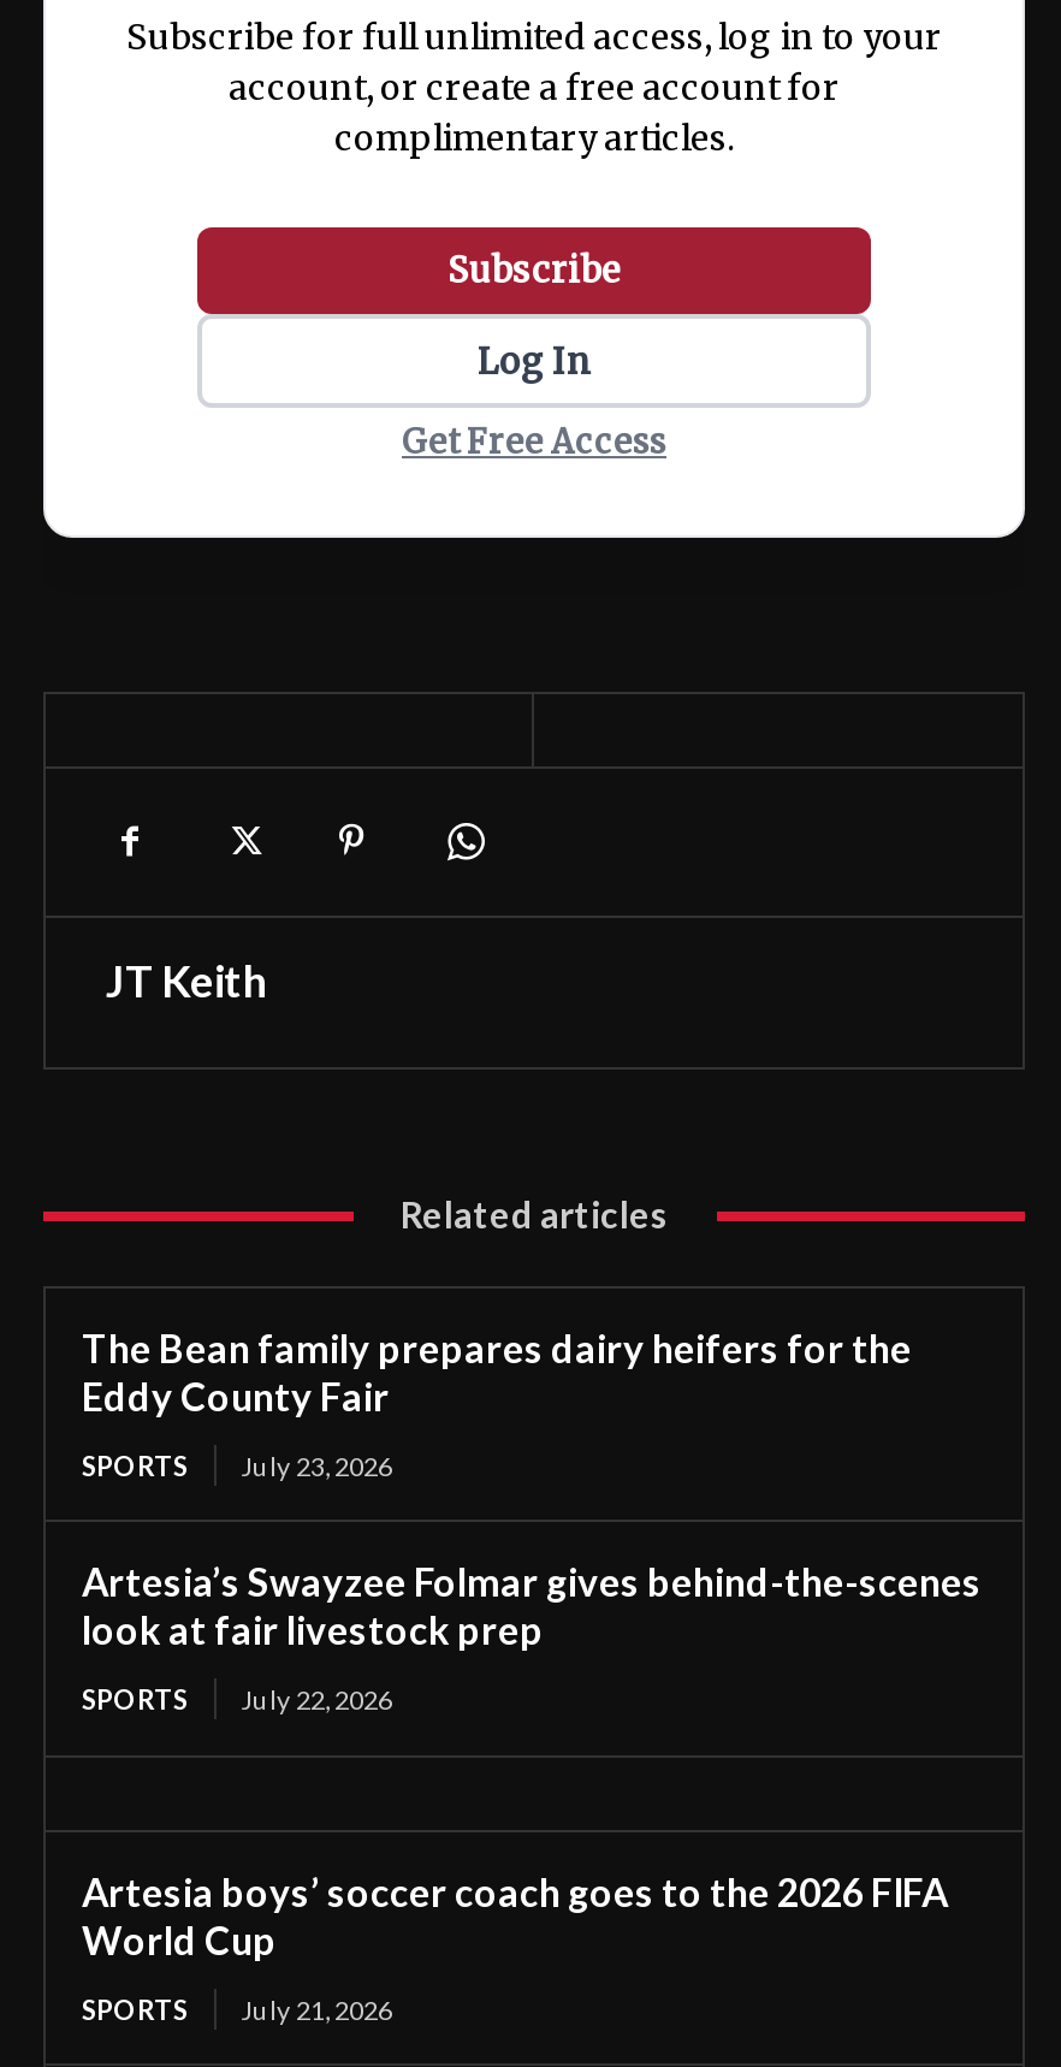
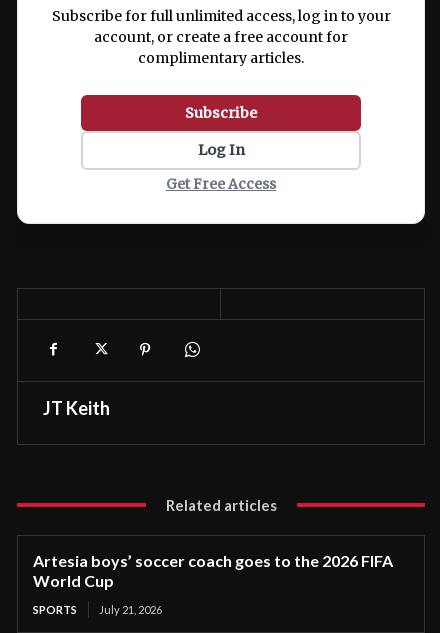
- The Bean family prepares dairy heifers for the
- Eddy County Fair
- SPORTS
- July 23, 2026
- Artesia’s Swayzee Folmar gives behind-the-scenes
- look at fair livestock prep
- SPORTS
- July 22, 2026
